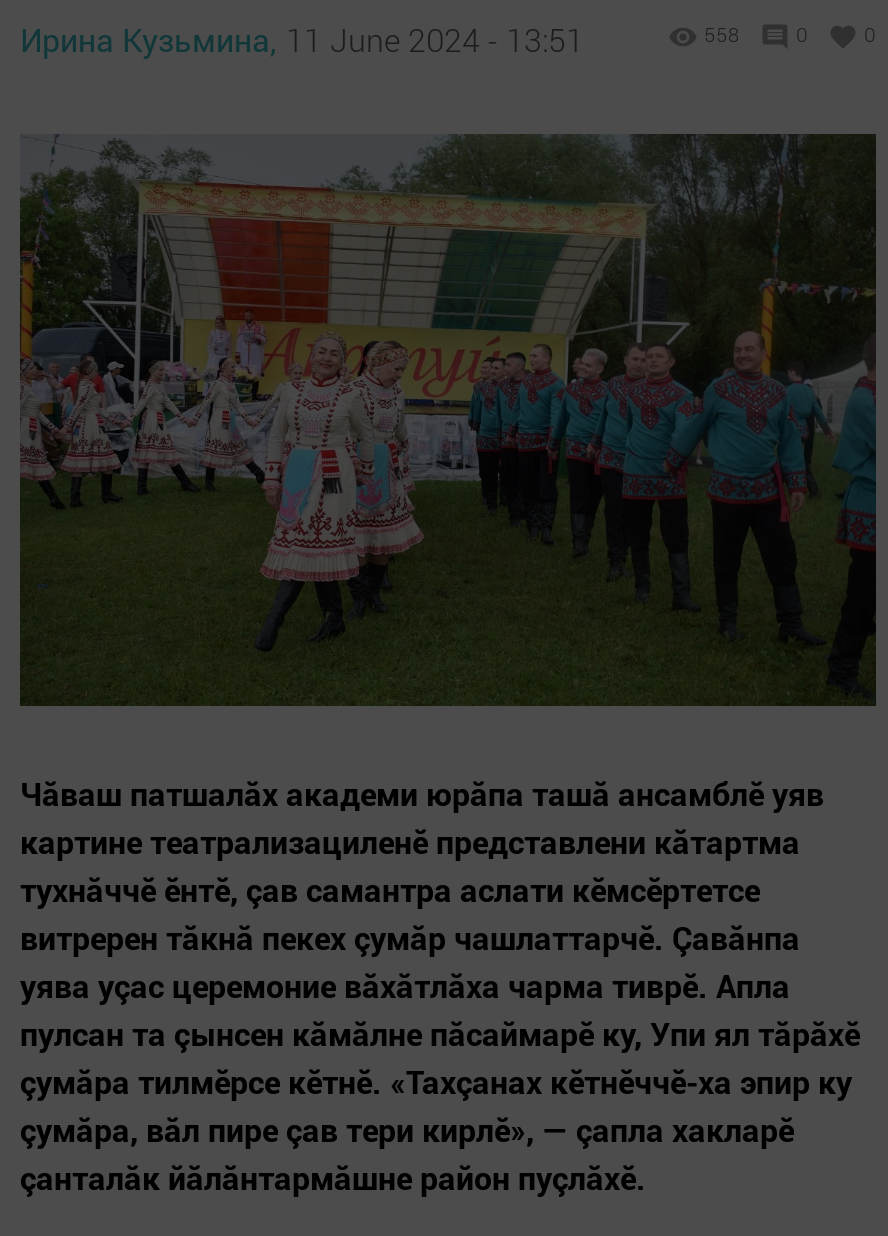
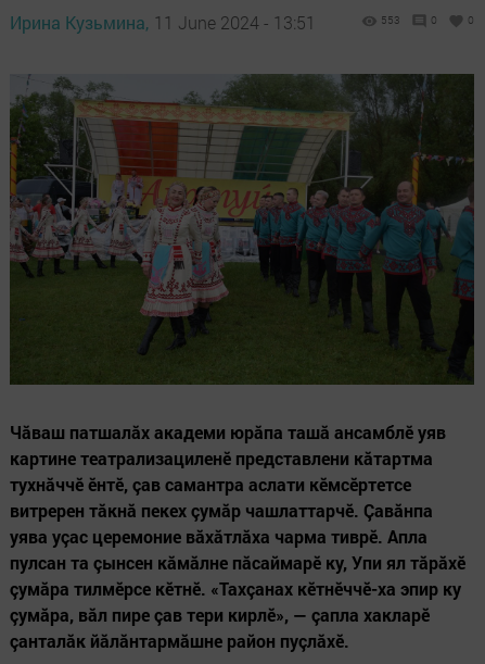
- 558
+ 553
